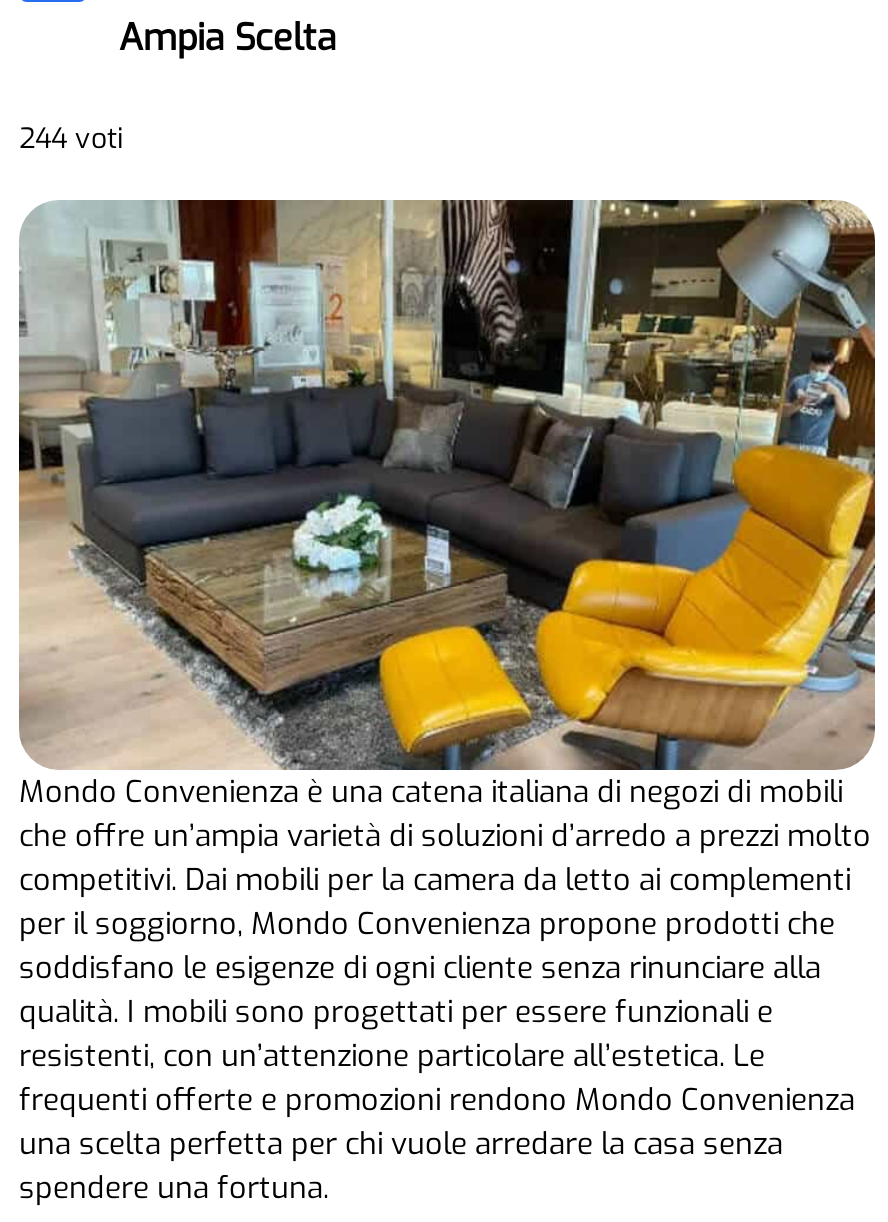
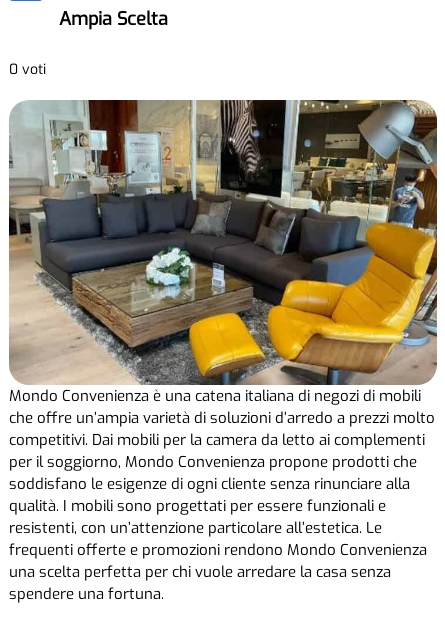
- 244 voti
+ 0 voti
